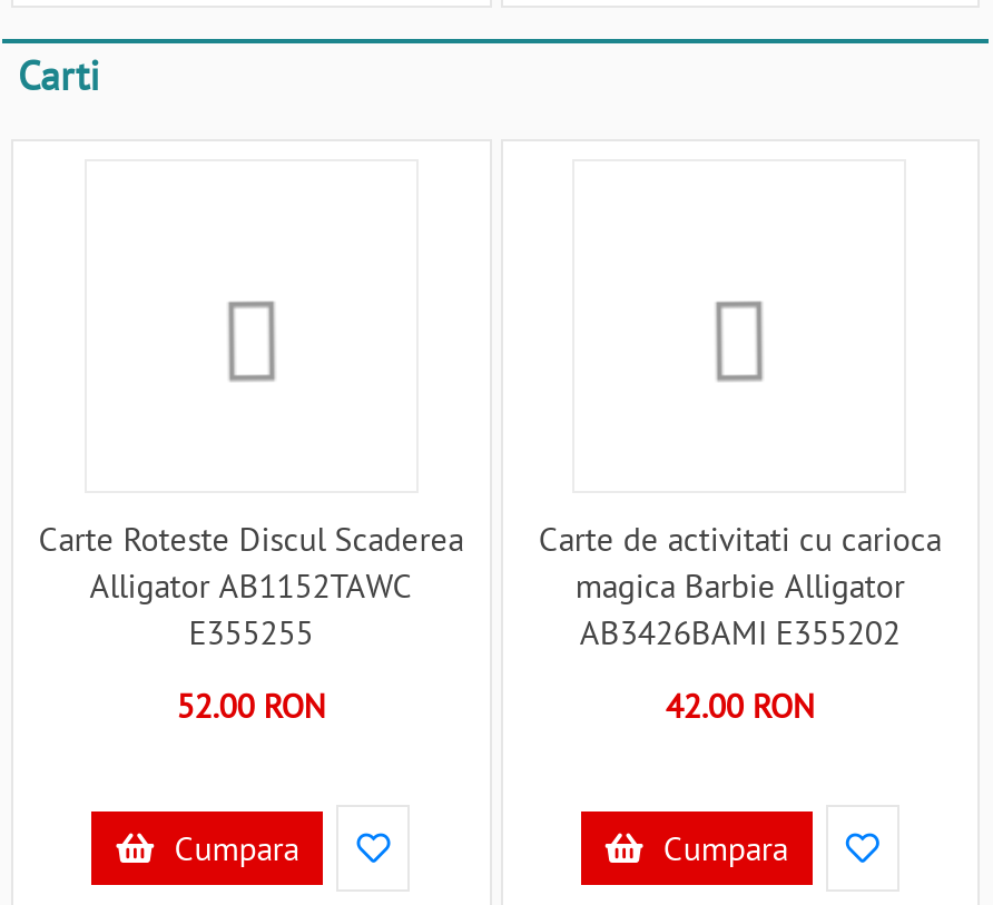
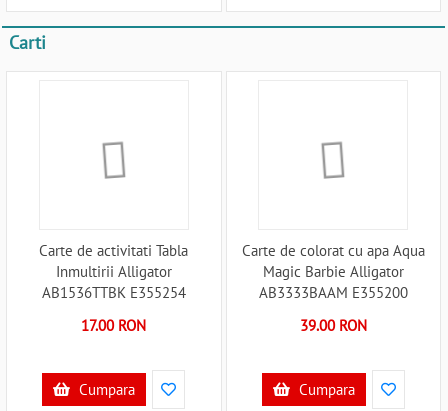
- Carte Roteste Discul Scaderea
- Alligator AB1152TAWC
- E355255
+ Carte de activitati Tabla
+ Inmultirii Alligator
+ AB1536TTBK E355254

- Carte de activitati cu carioca
- magica Barbie Alligator
- AB3426BAMI E355202
+ Carte de colorat cu apa Aqua
+ Magic Barbie Alligator
+ AB3333BAAM E355200

- 52.00 RON
+ 17.00 RON

- 42.00 RON
+ 39.00 RON
